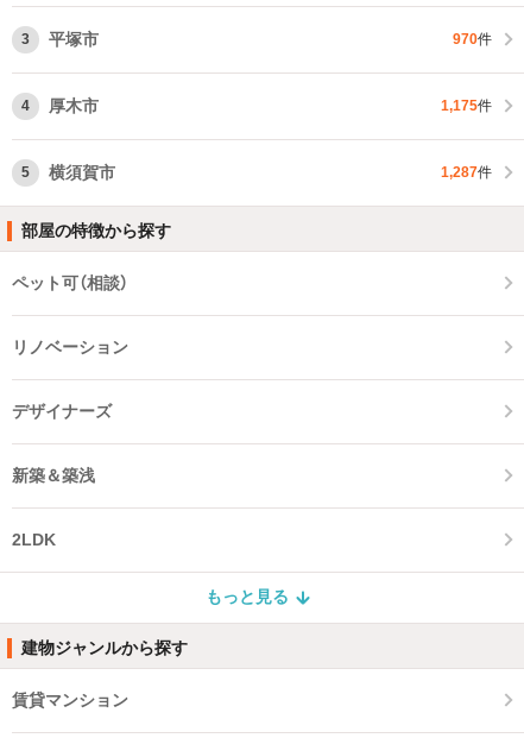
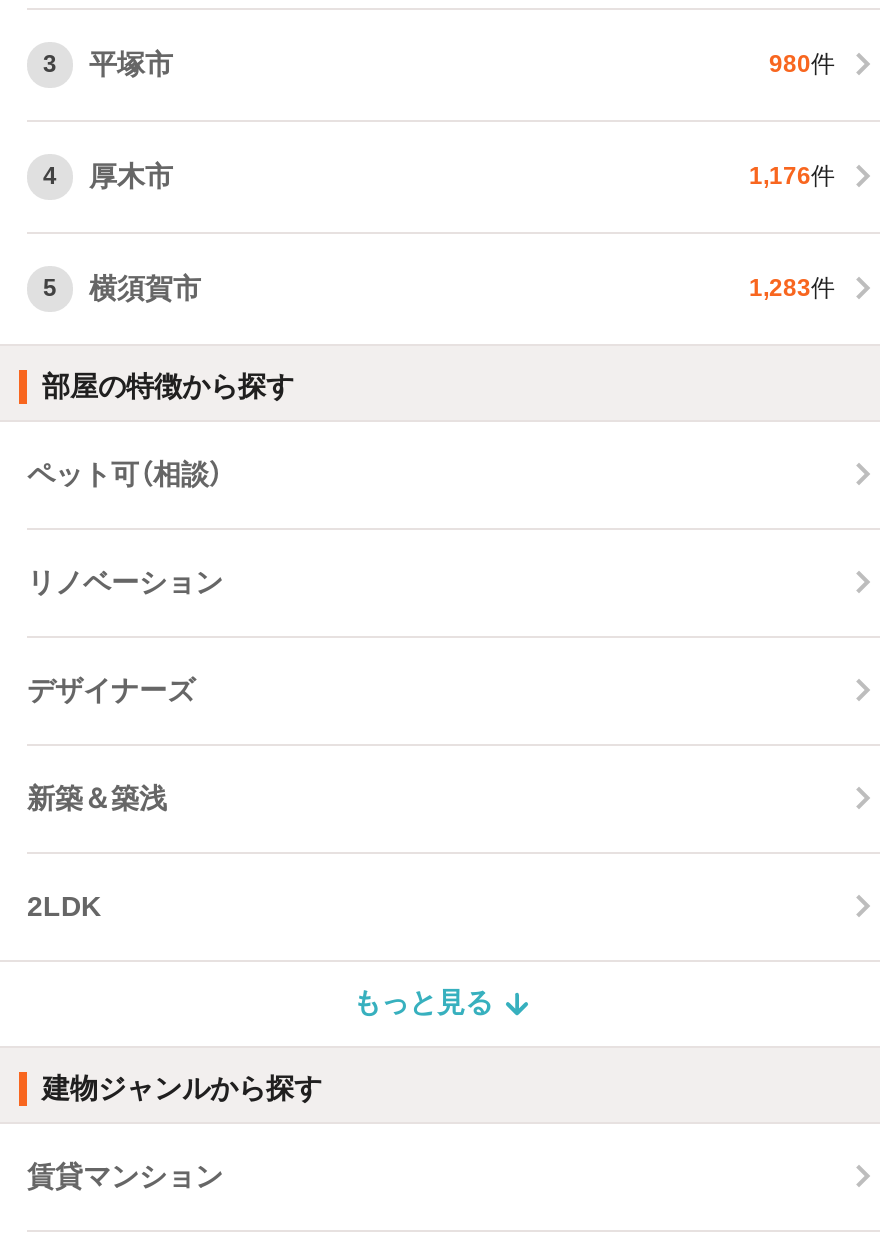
- 970件
+ 980件

- 1,175件
+ 1,176件

- 1,287件
+ 1,283件
